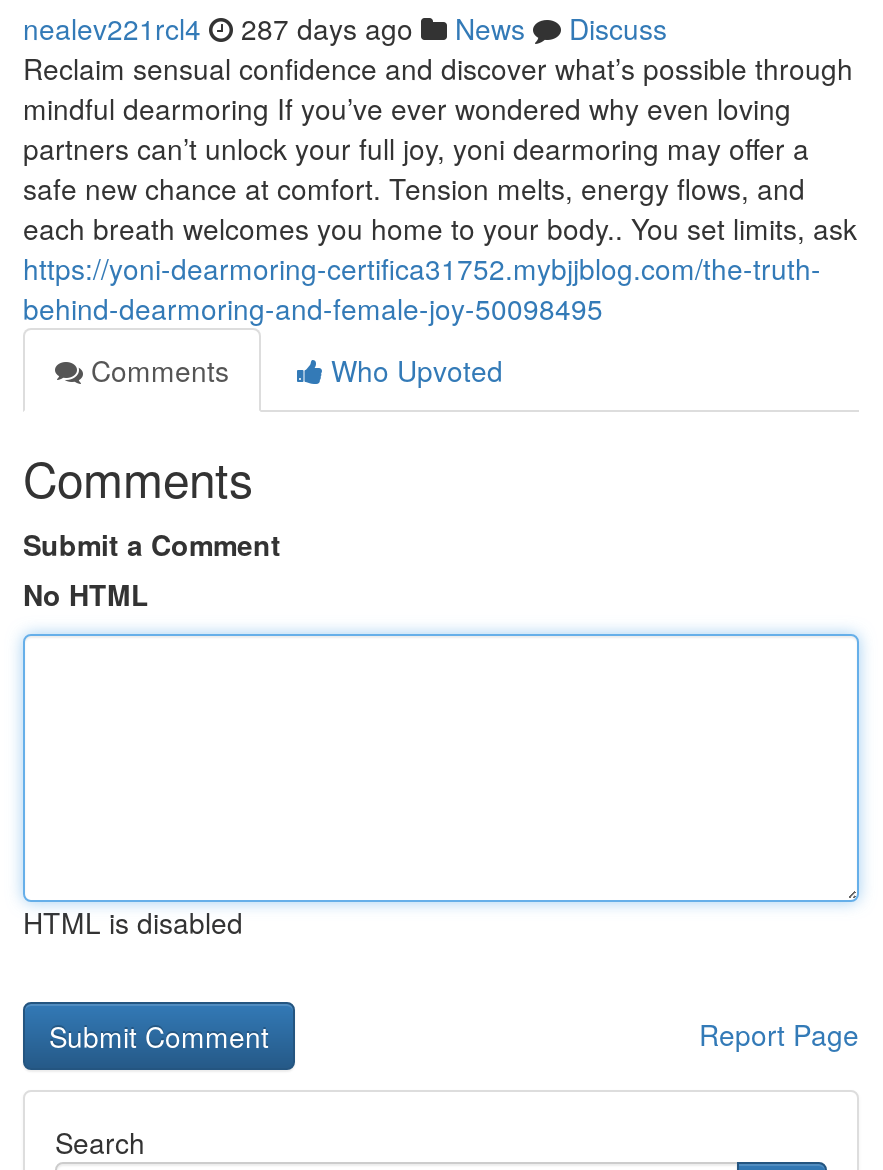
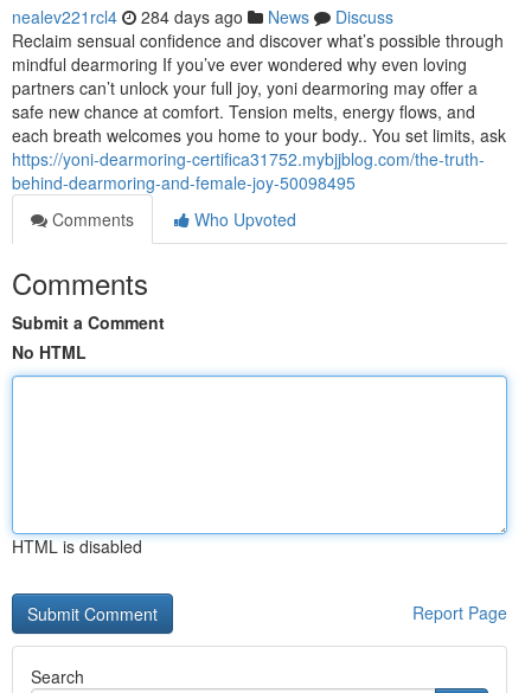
- nealev221rcl4 287 days ago News Discuss
+ nealev221rcl4 284 days ago News Discuss
